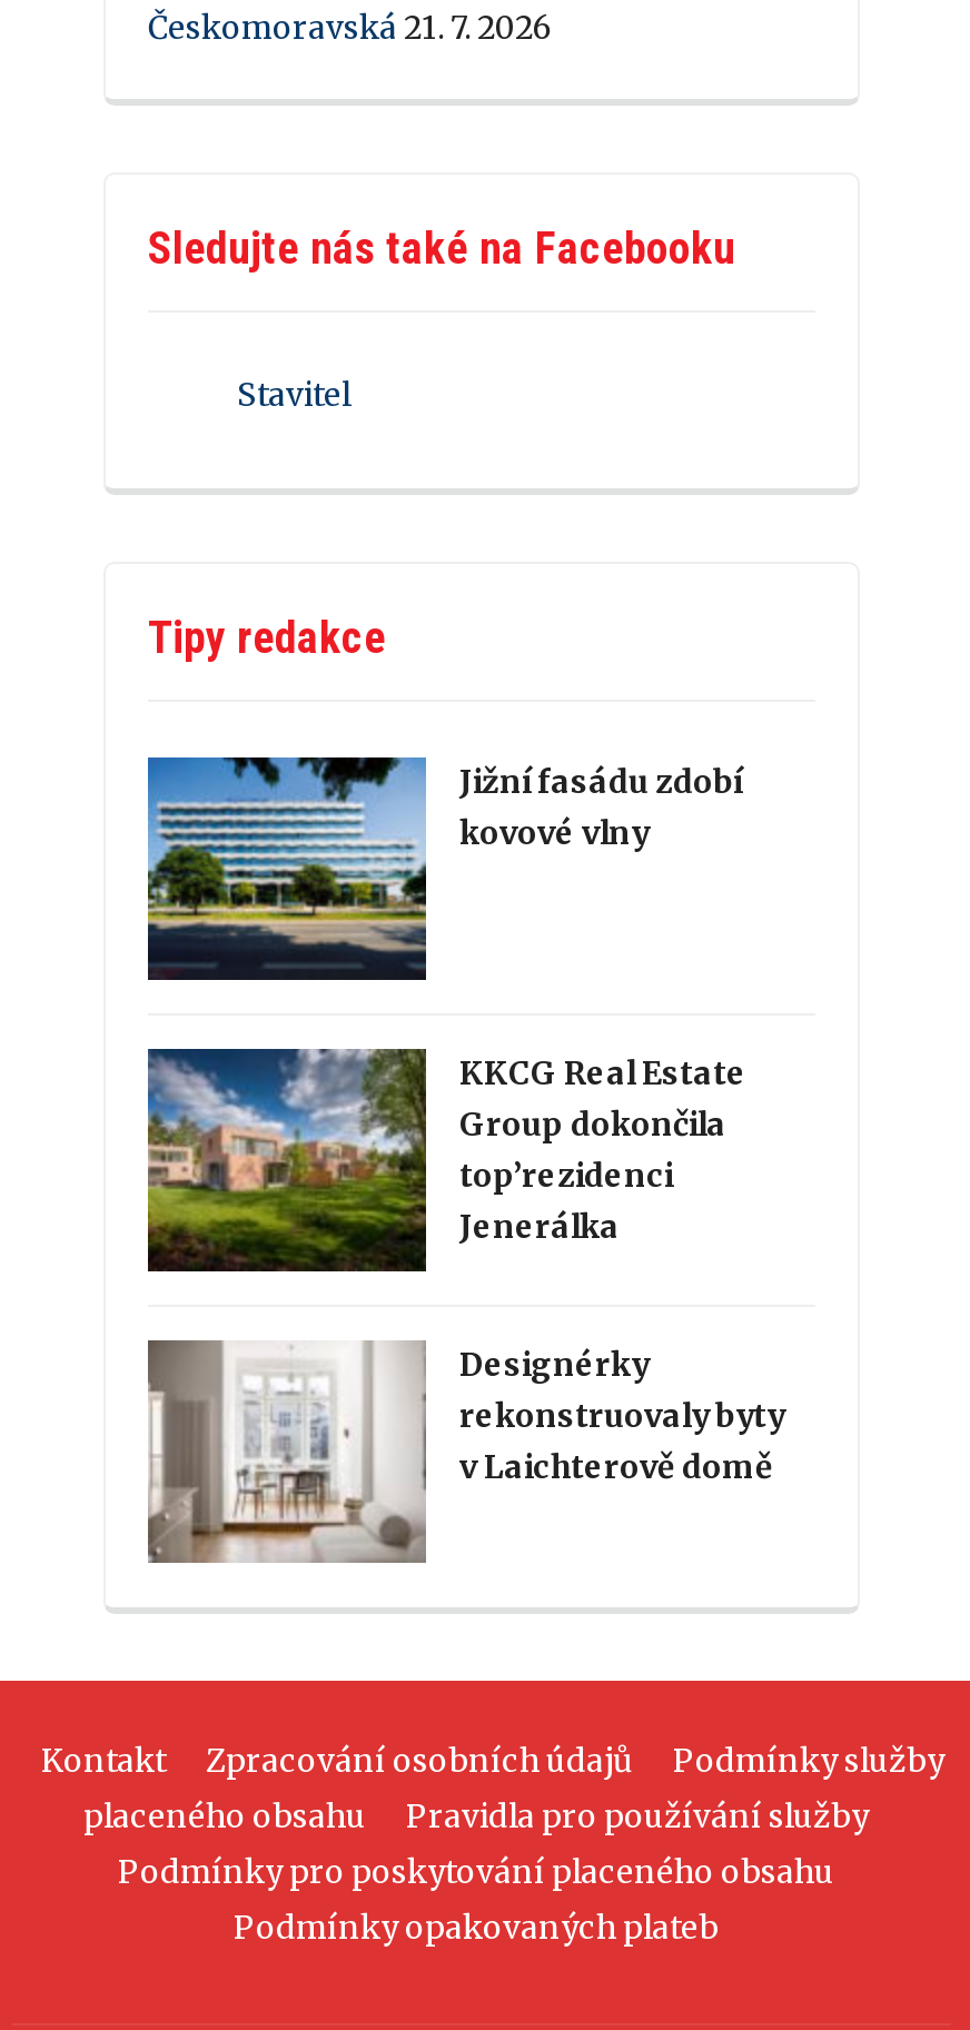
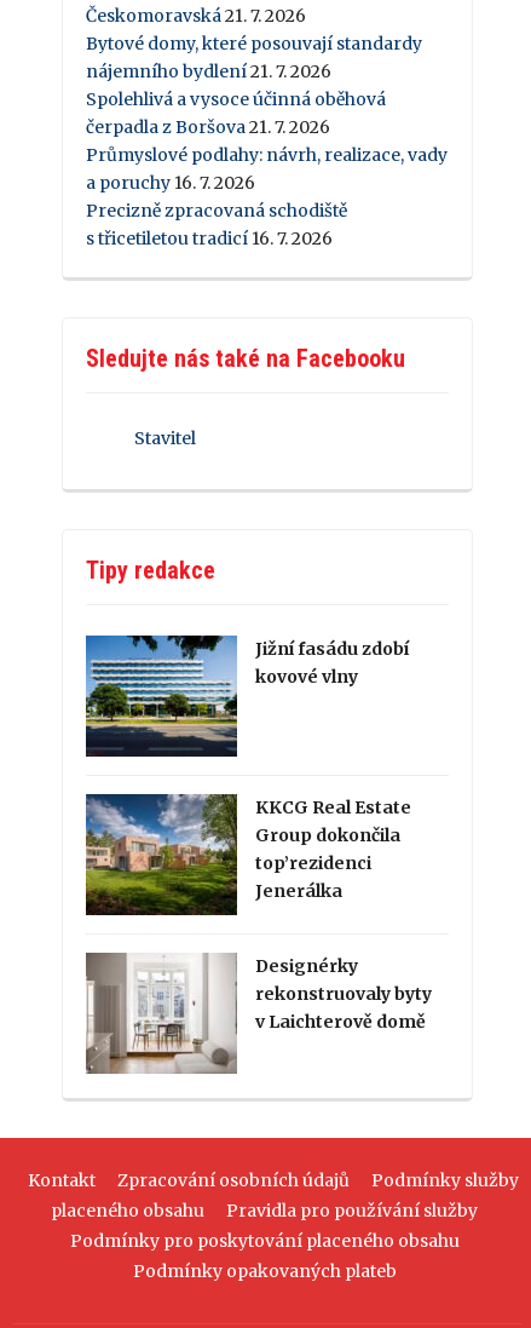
+ Bytové domy, které posouvají standardy
+ nájemního bydlení 21. 7. 2026
+ Spolehlivá a vysoce účinná oběhová
+ čerpadla z Boršova 21. 7. 2026
+ Průmyslové podlahy: návrh, realizace, vady
+ a poruchy 16. 7. 2026
+ Precizně zpracovaná schodiště
+ s třicetiletou tradicí 16. 7. 2026
